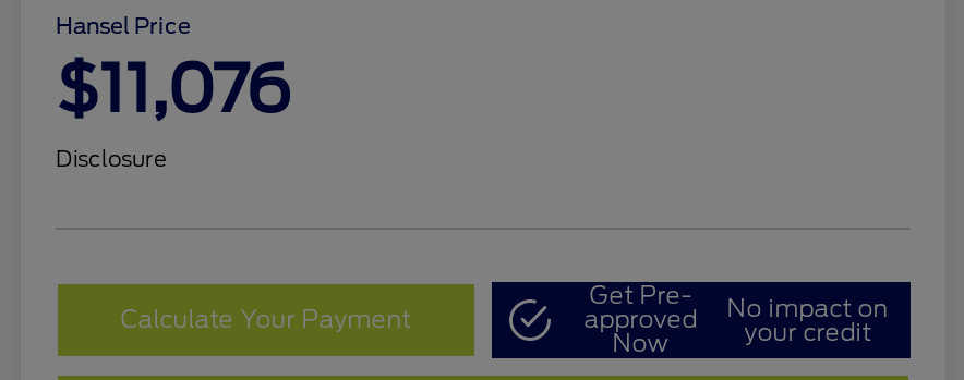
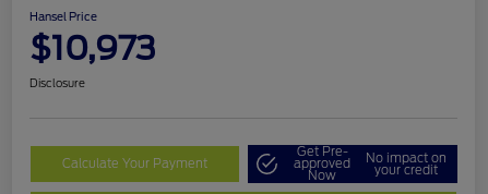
- $11,076
+ $10,973
